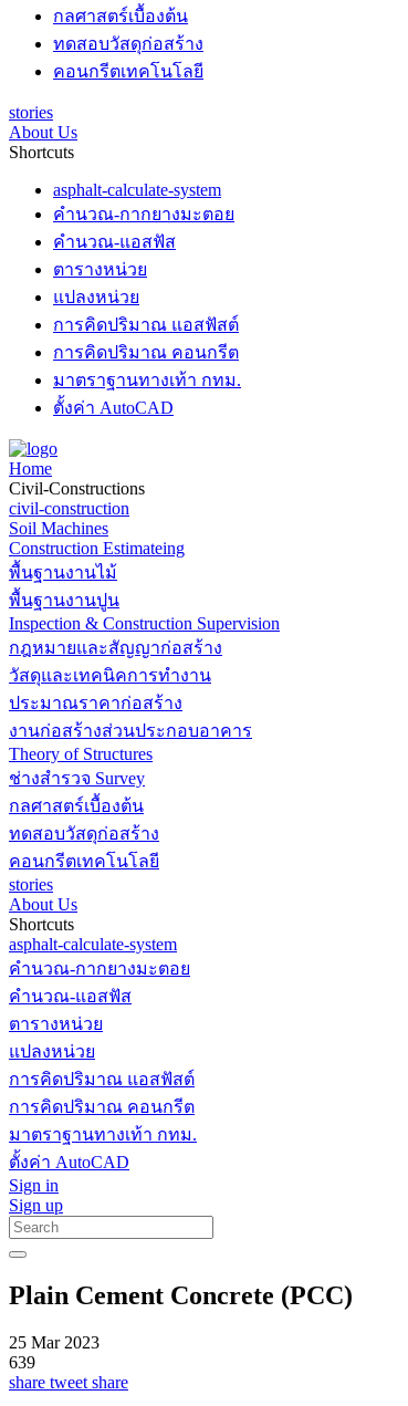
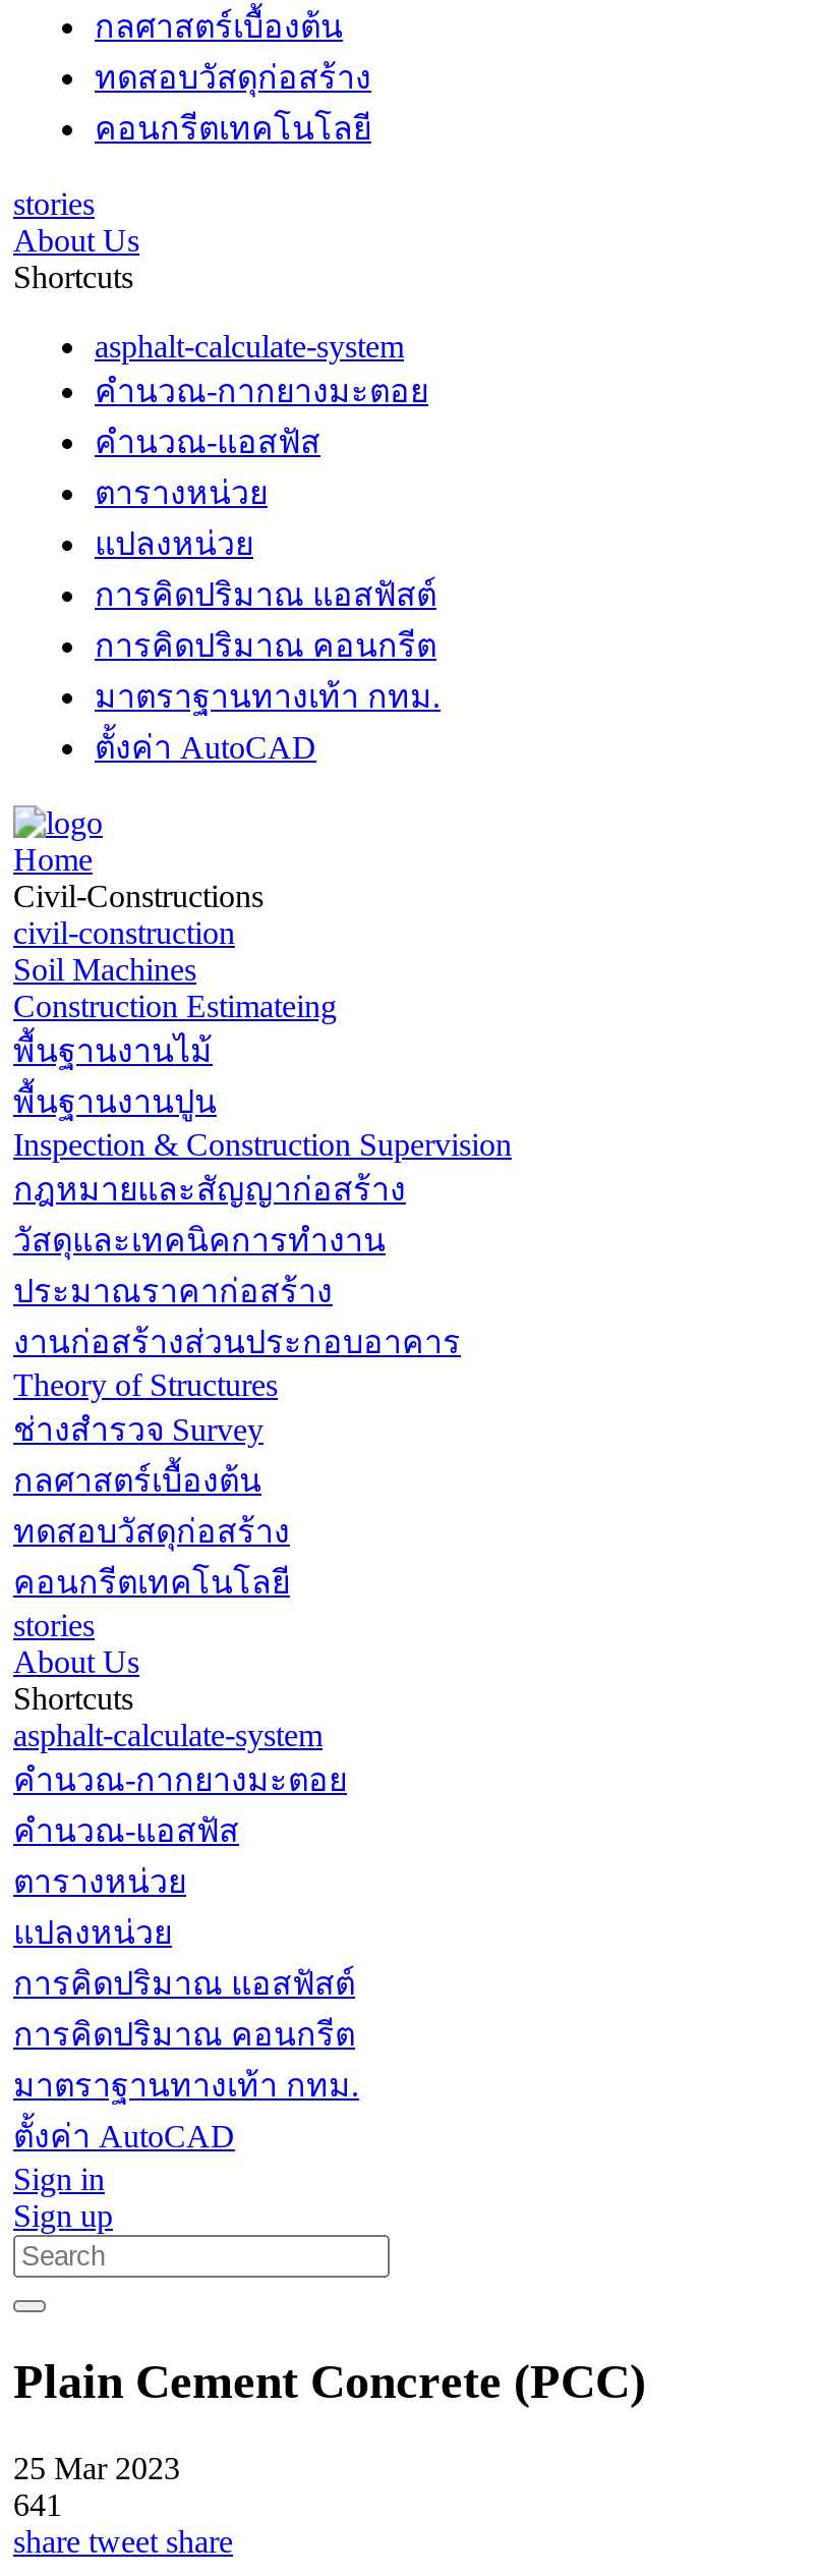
- 639
+ 641
